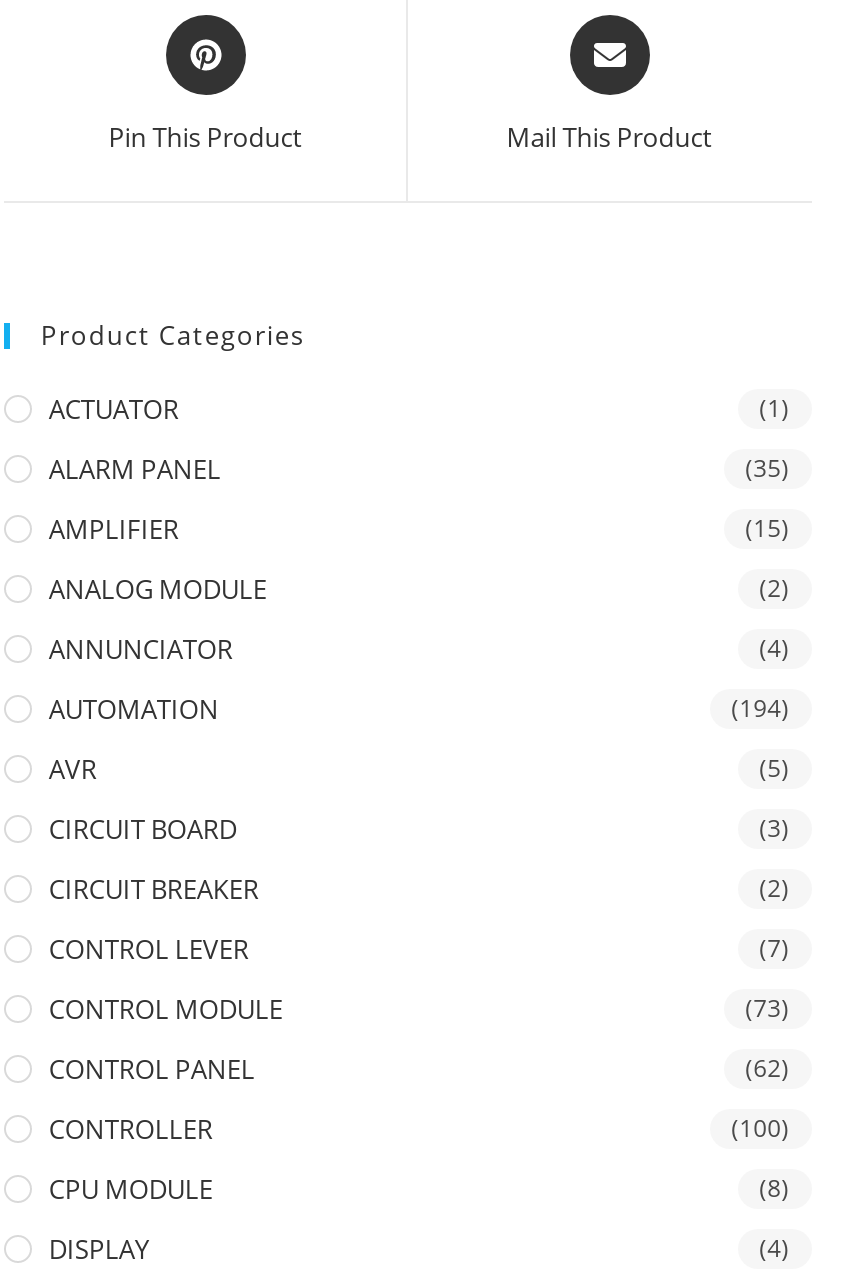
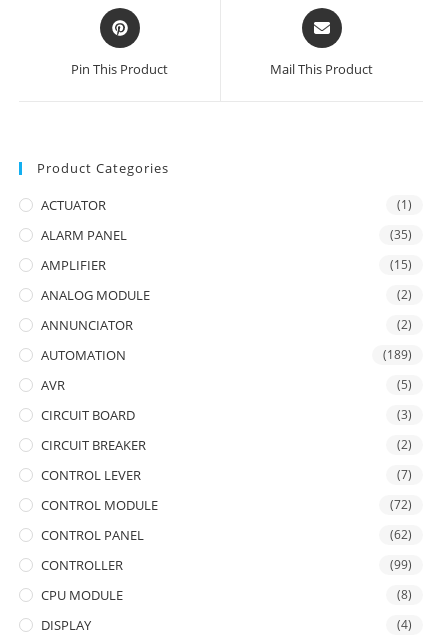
- (4)
+ (2)

- (194)
+ (189)

- (73)
+ (72)

- (100)
+ (99)
